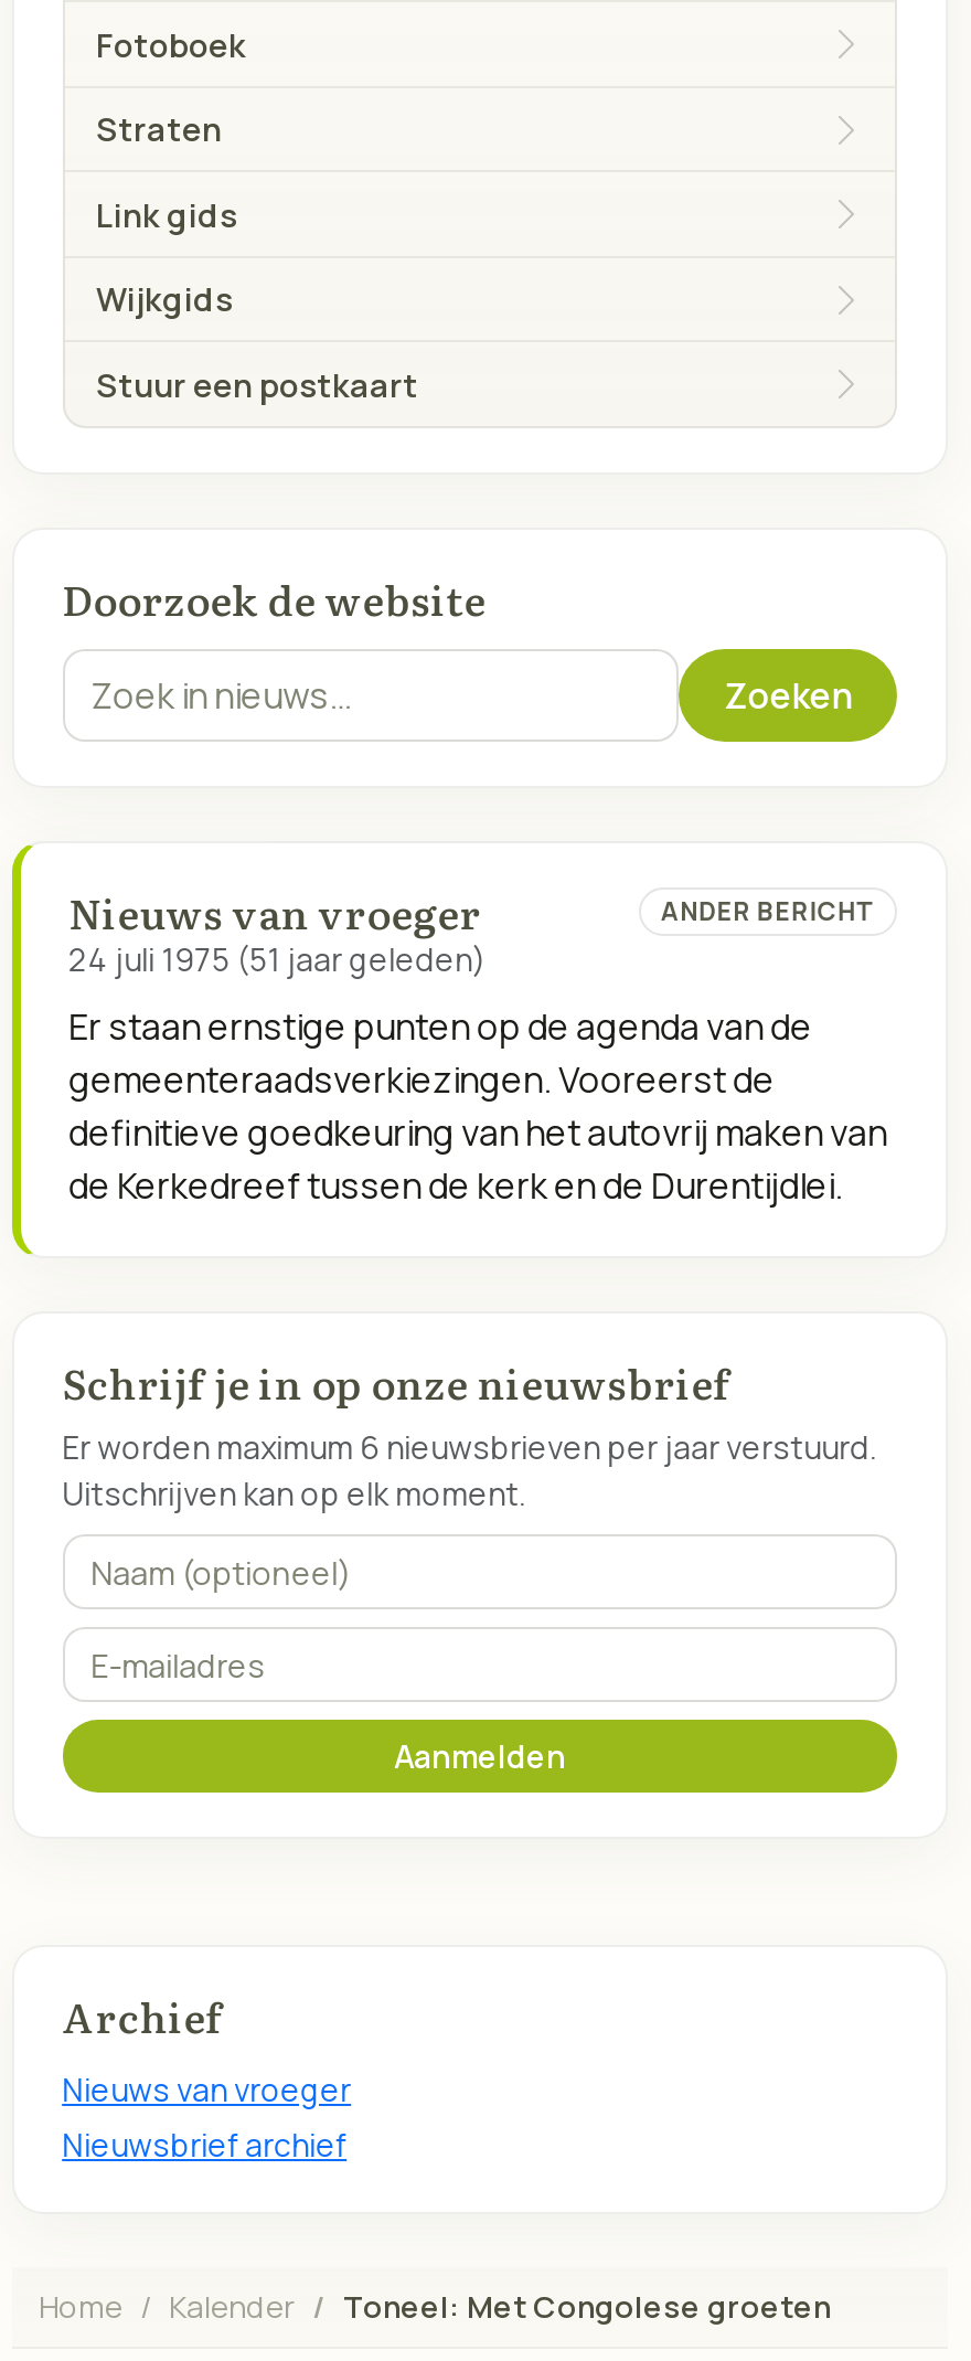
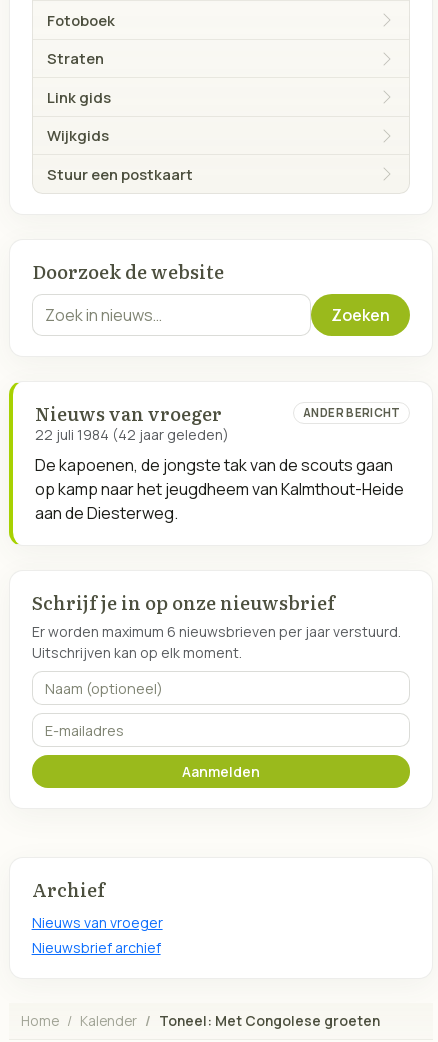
- 24 juli 1975 (51 jaar geleden)
+ 22 juli 1984 (42 jaar geleden)

- Er staan ernstige punten op de agenda van de
- gemeenteraadsverkiezingen. Vooreerst de
- definitieve goedkeuring van het autovrij maken van
- de Kerkedreef tussen de kerk en de Durentijdlei.
+ De kapoenen, de jongste tak van de scouts gaan
+ op kamp naar het jeugdheem van Kalmthout-Heide
+ aan de Diesterweg.
